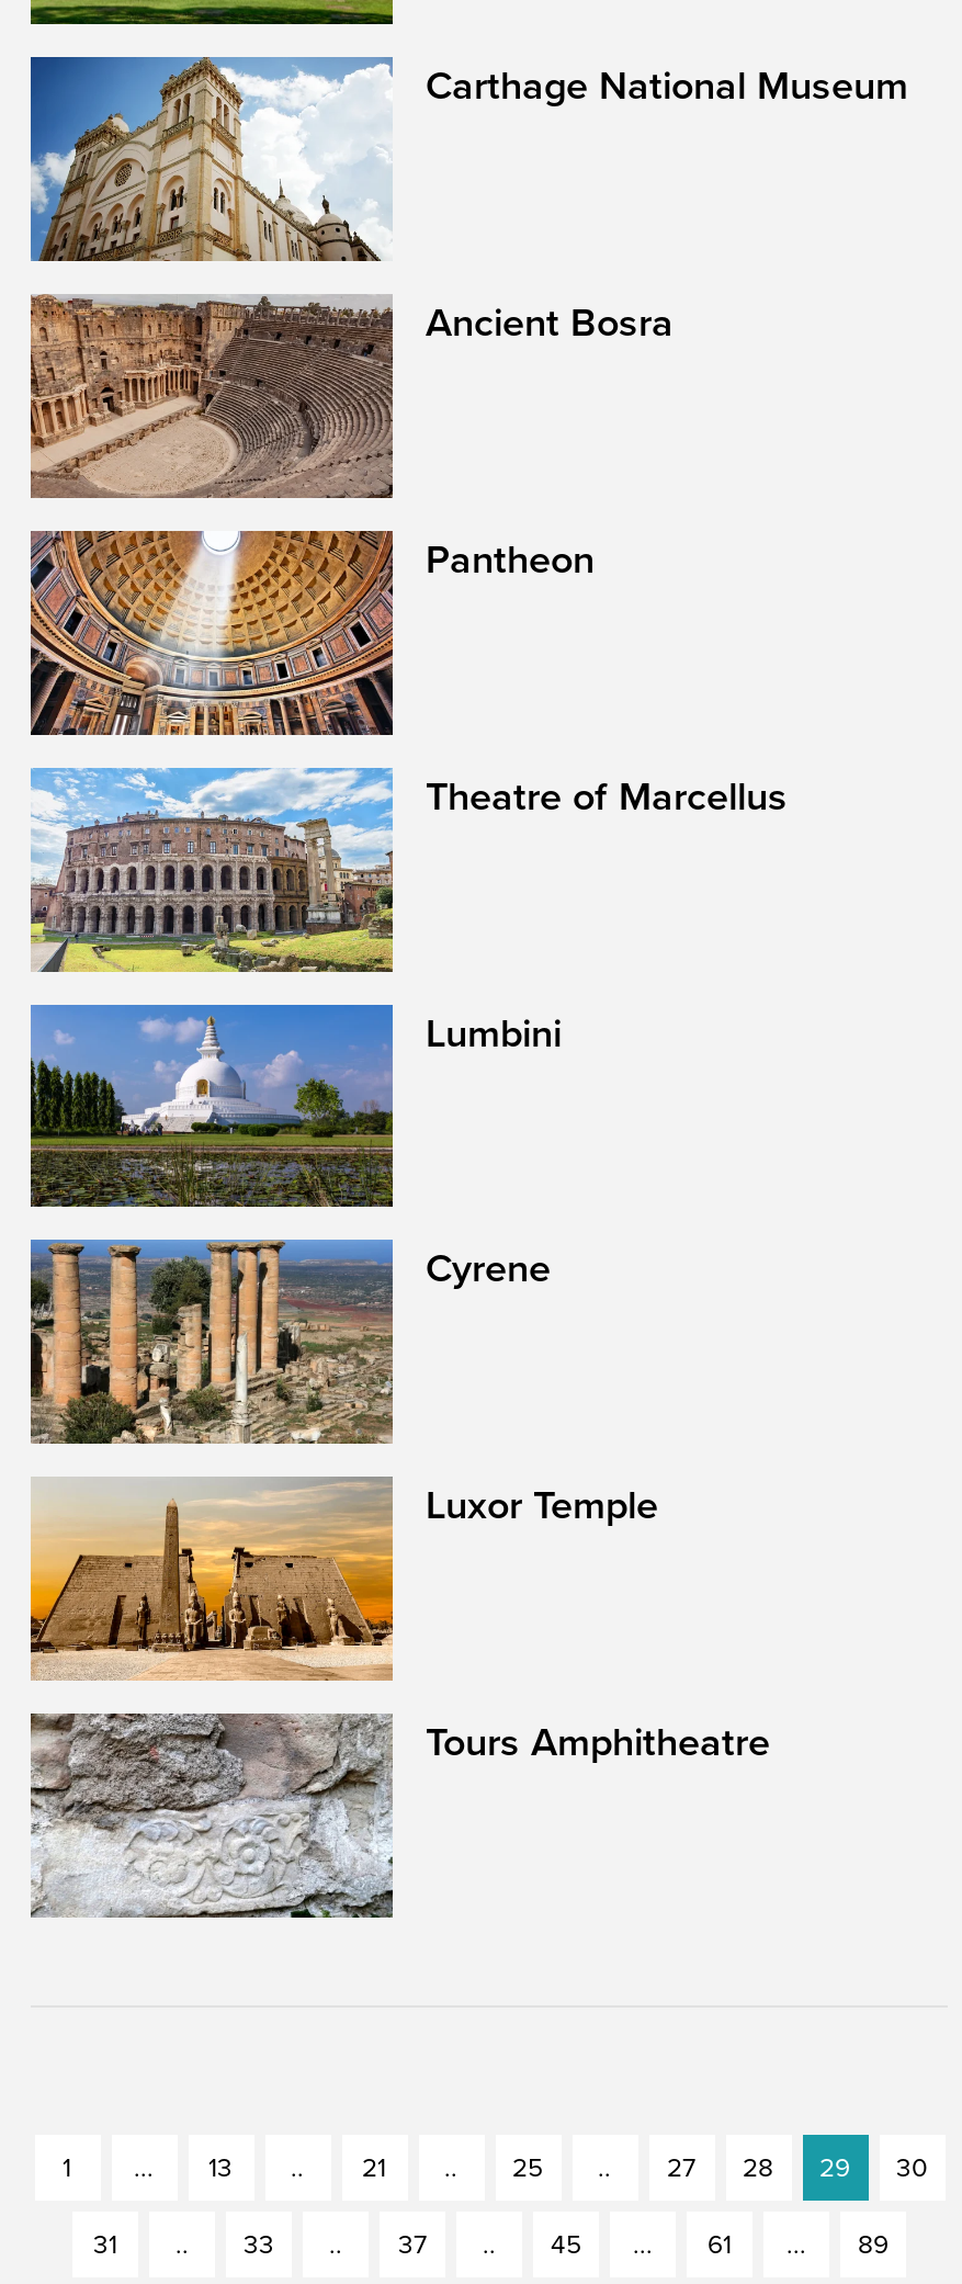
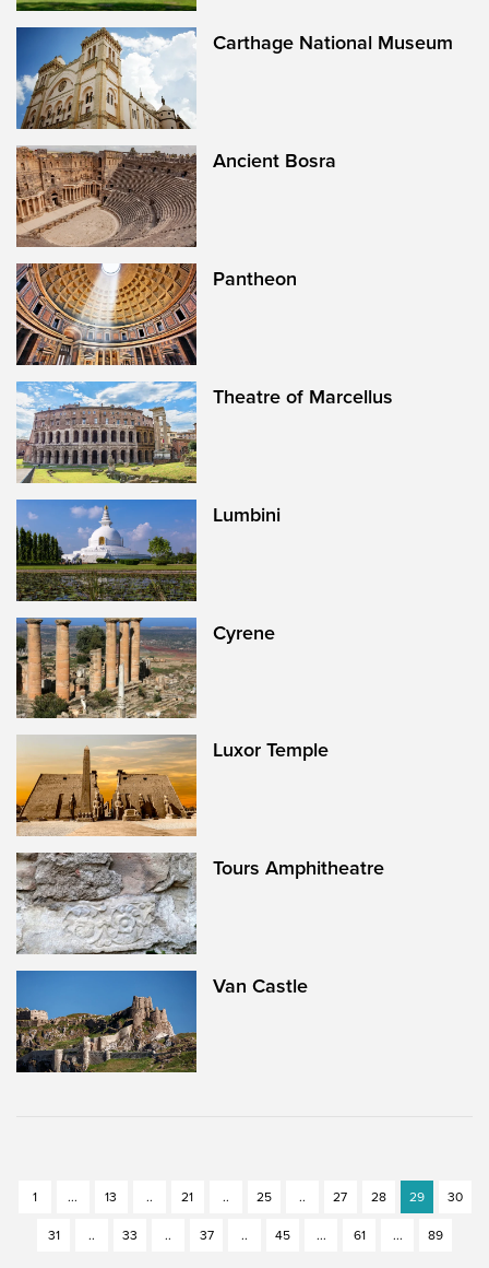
+ [image]
+ Van Castle
